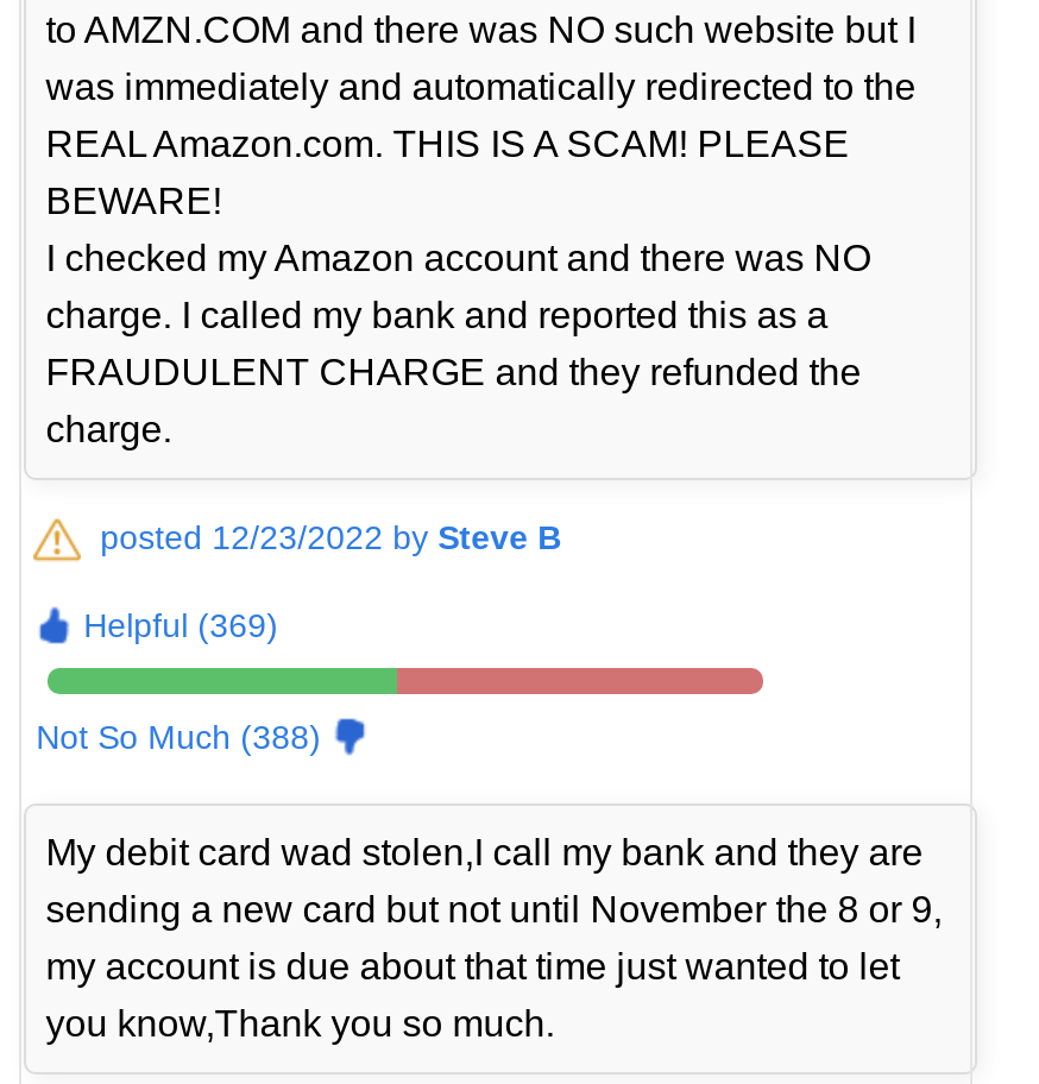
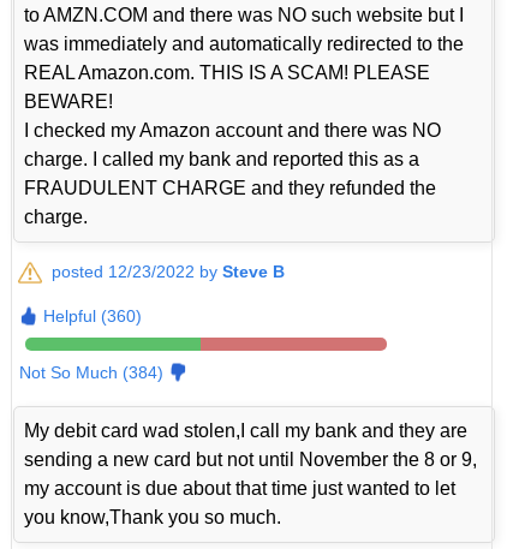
- Helpful (369)
+ Helpful (360)

- Not So Much (388)
+ Not So Much (384)
